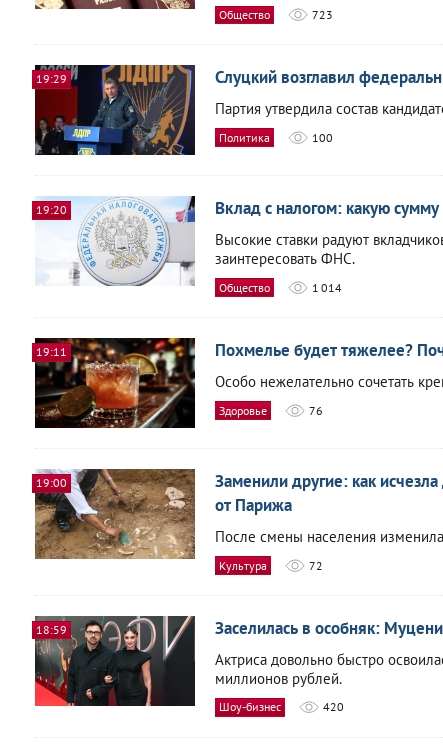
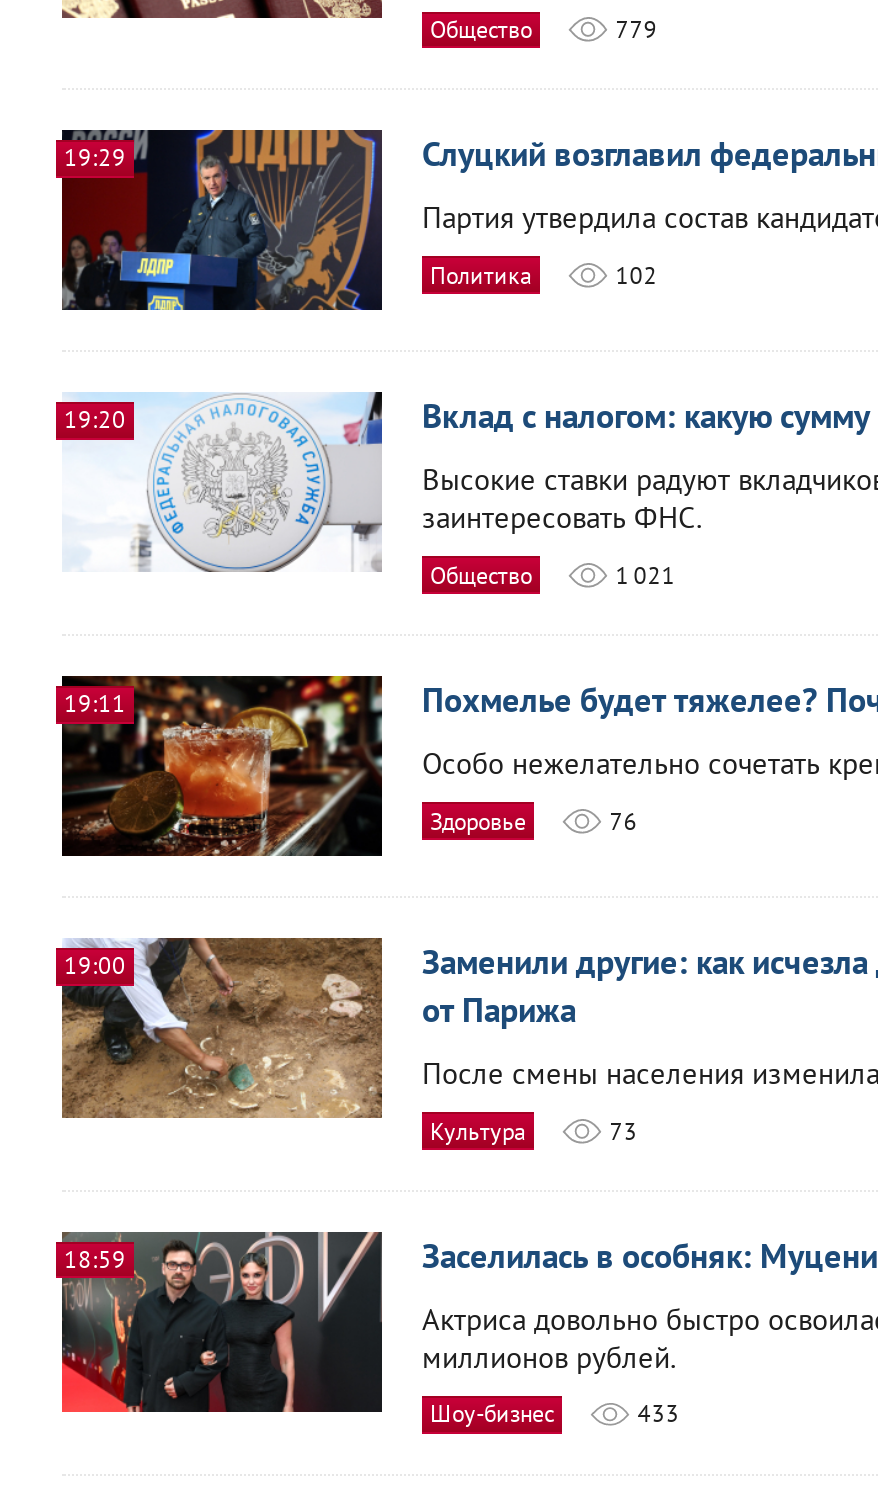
- 723
+ 779

- 100
+ 102

- 1 014
+ 1 021

- 72
+ 73

- 420
+ 433
